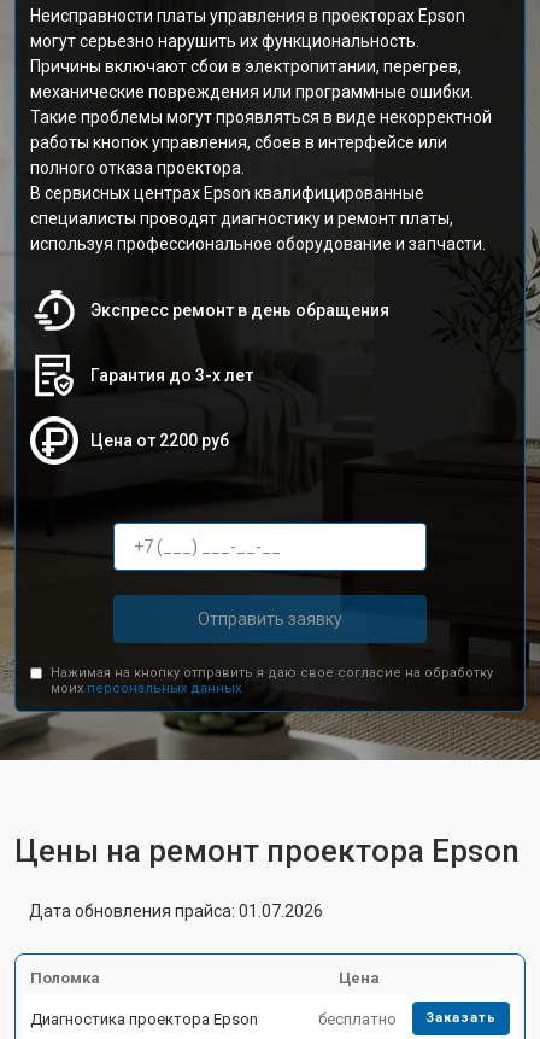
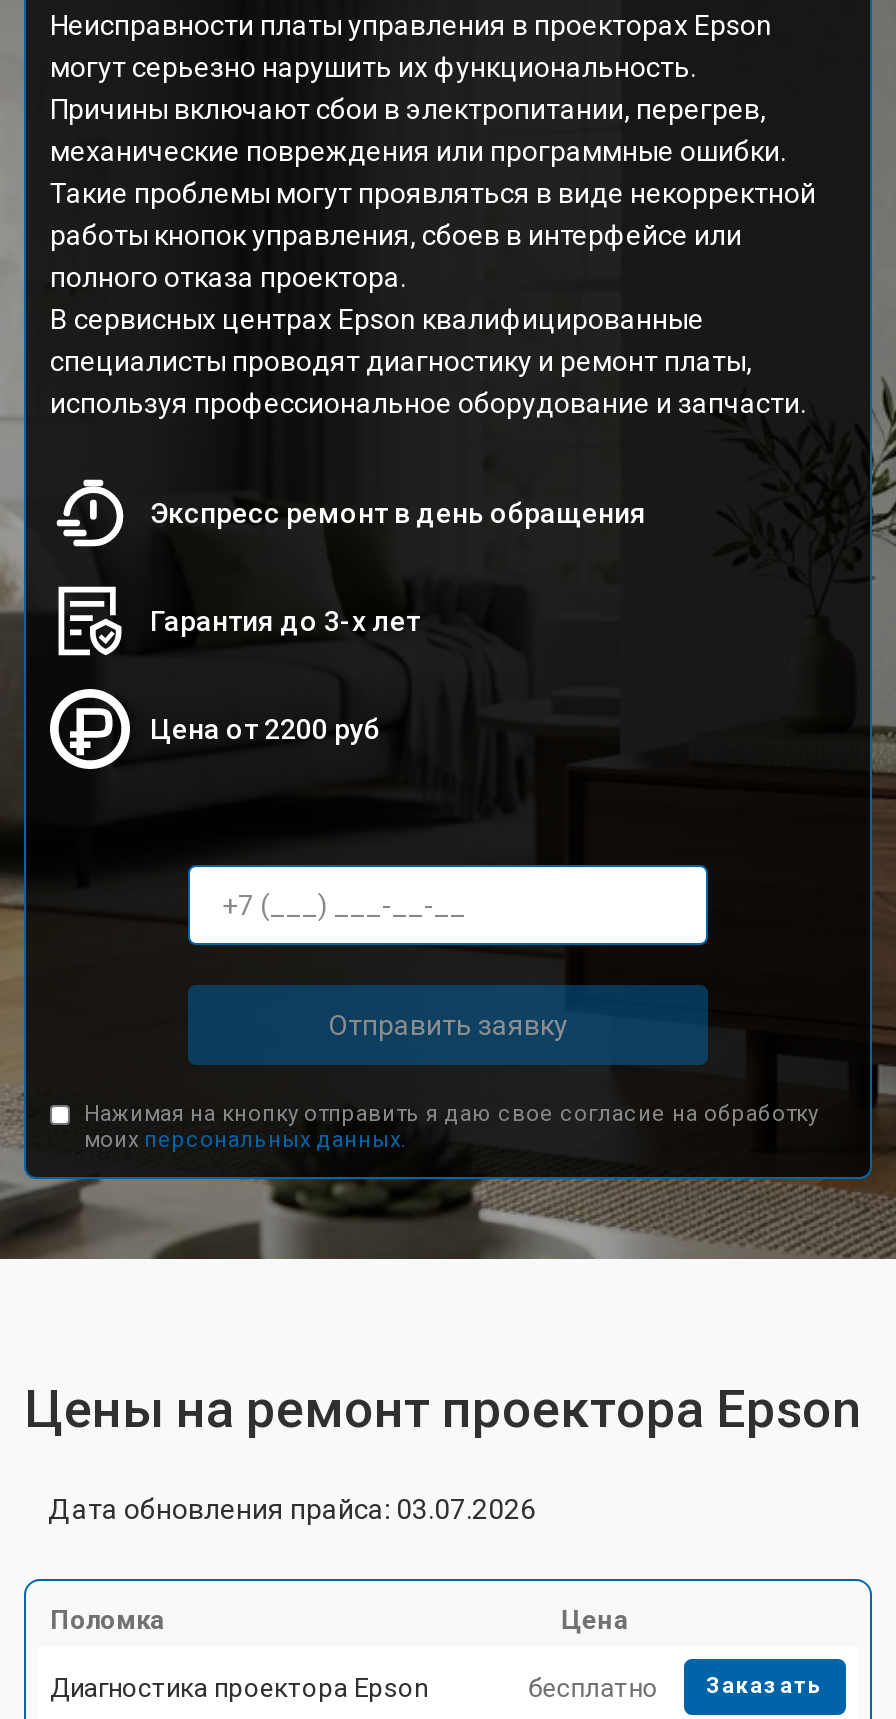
- Дата обновления прайса: 01.07.2026
+ Дата обновления прайса: 03.07.2026
